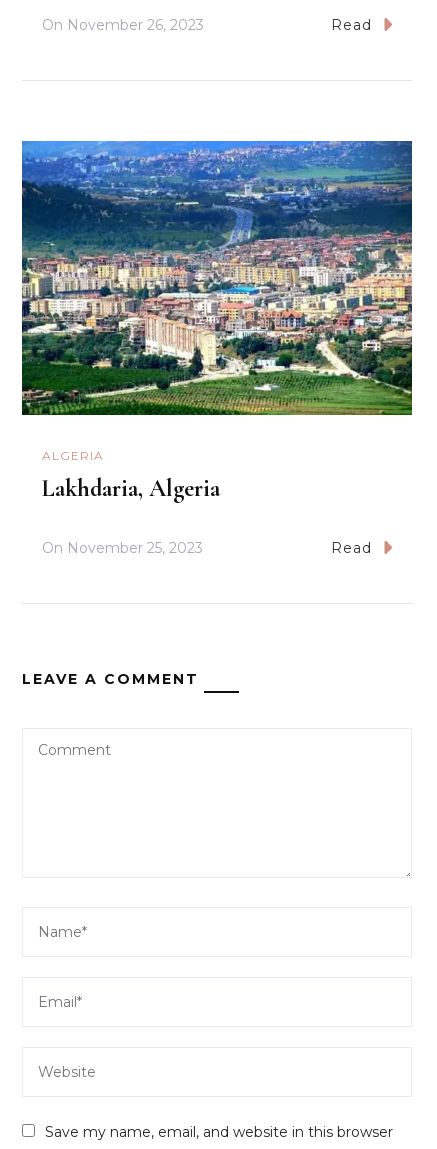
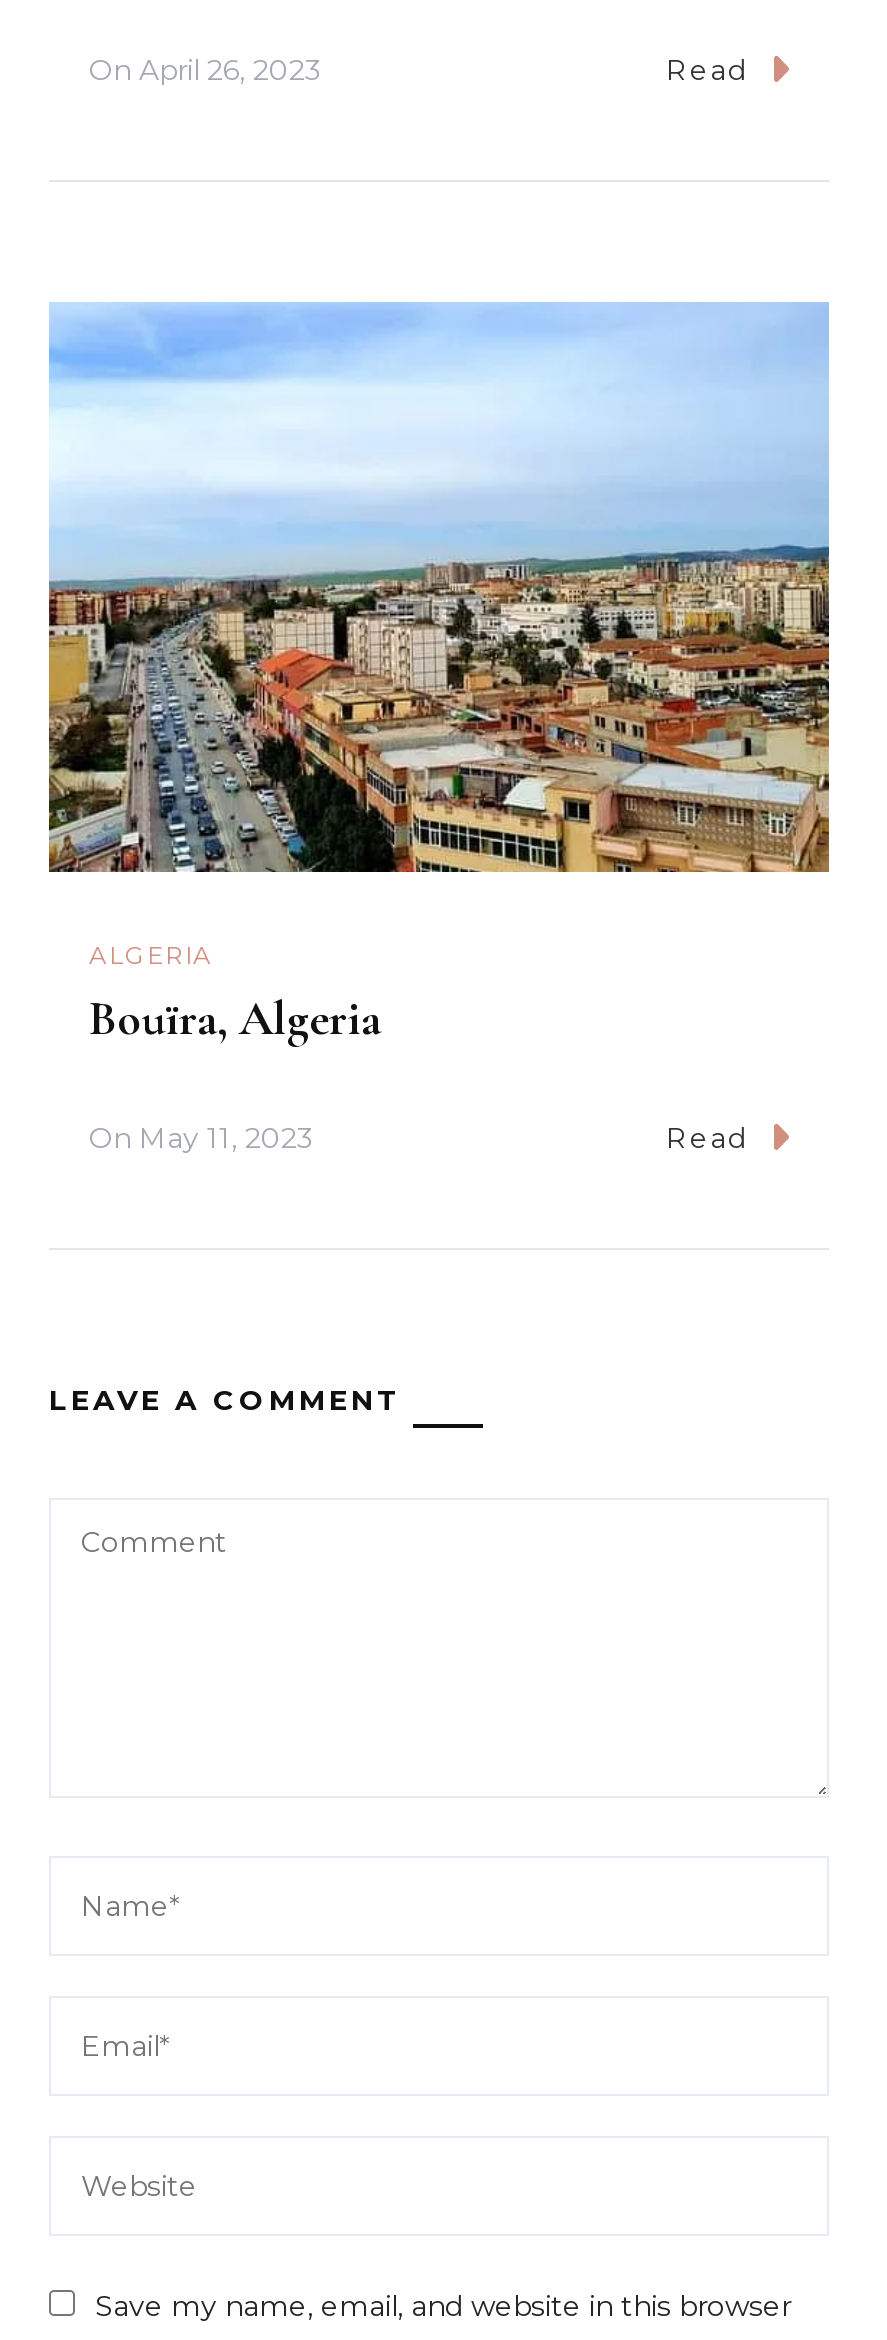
- On November 26, 2023
+ On April 26, 2023

- [image]
+ [image]

- Lakhdaria, Algeria
+ Bouïra, Algeria

- On November 25, 2023
+ On May 11, 2023
